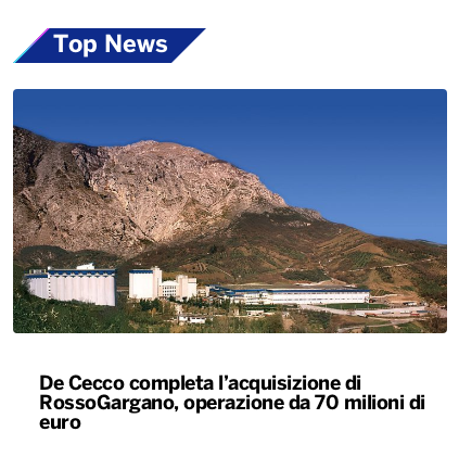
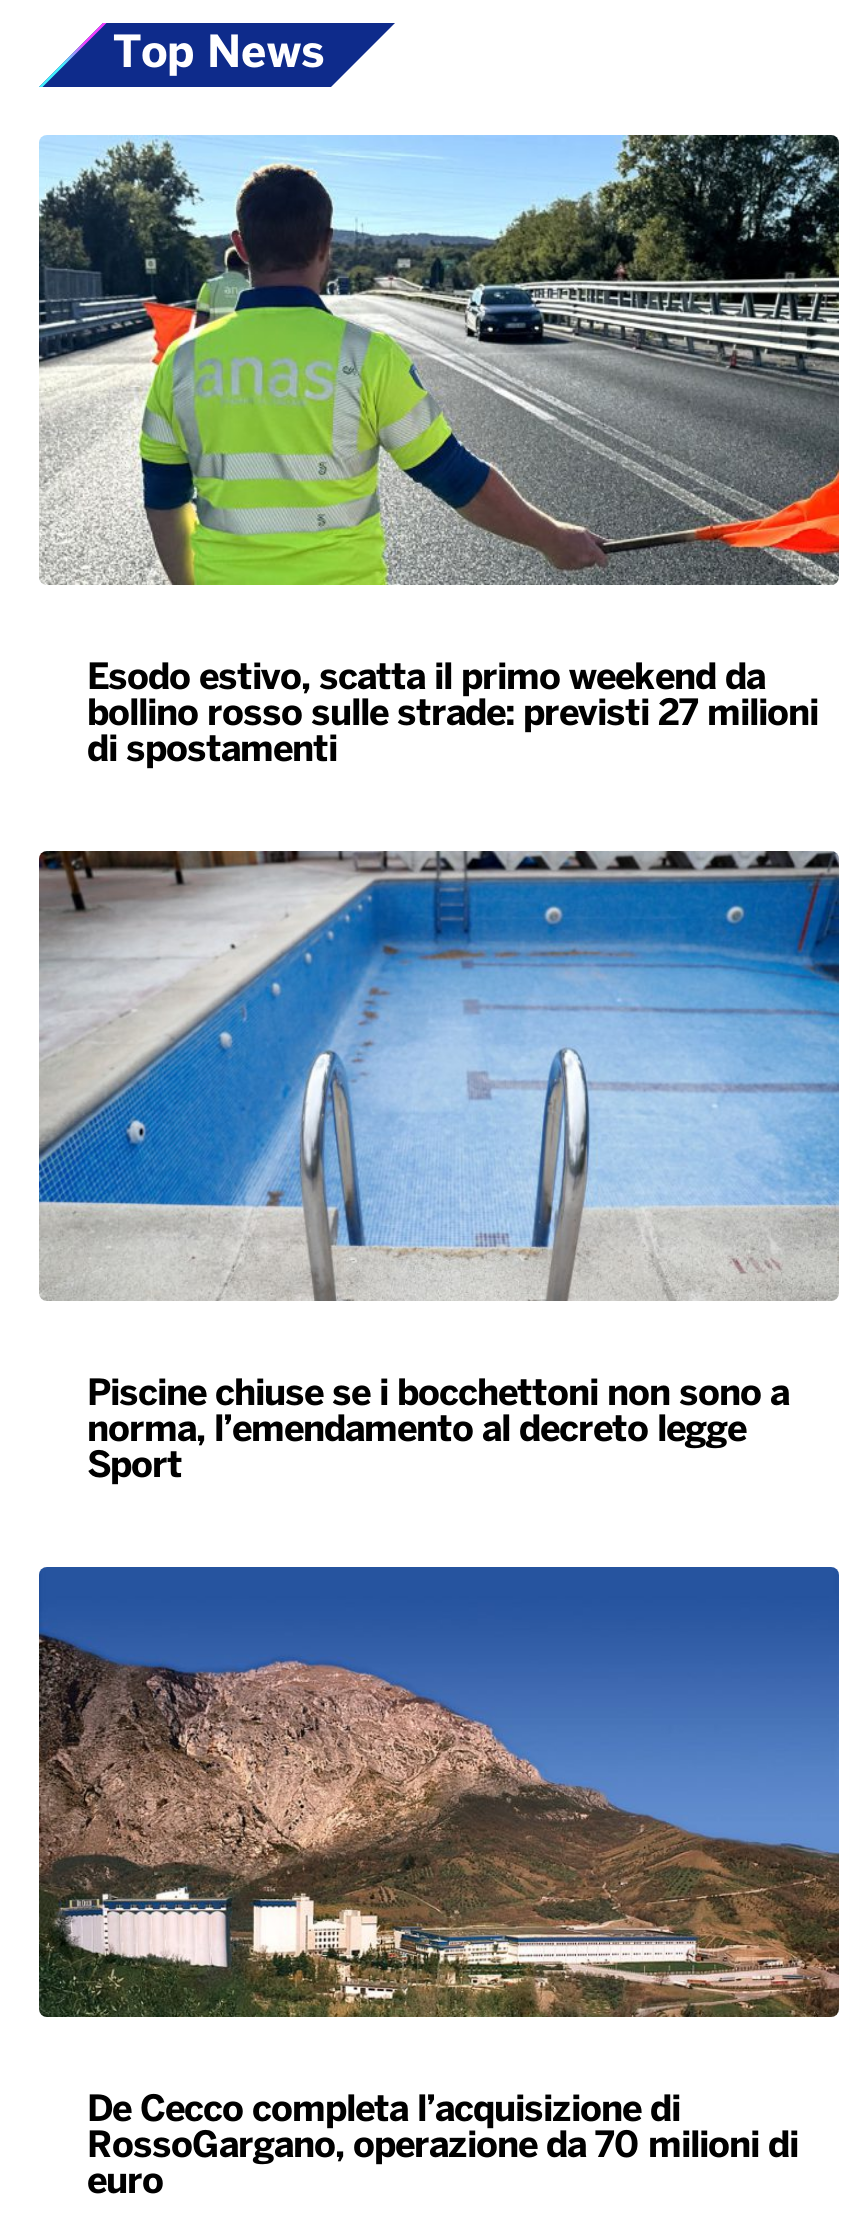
+ [image]
+ Piscine chiuse se i bocchettoni non sono a
+ norma, l’emendamento al decreto legge
+ Sport

+ [image]
+ Esodo estivo, scatta il primo weekend da
+ bollino rosso sulle strade: previsti 27 milioni
+ di spostamenti
